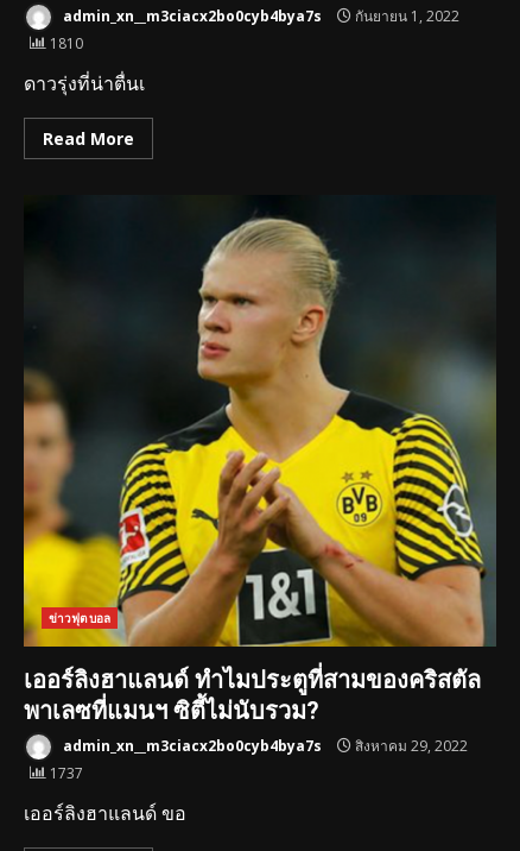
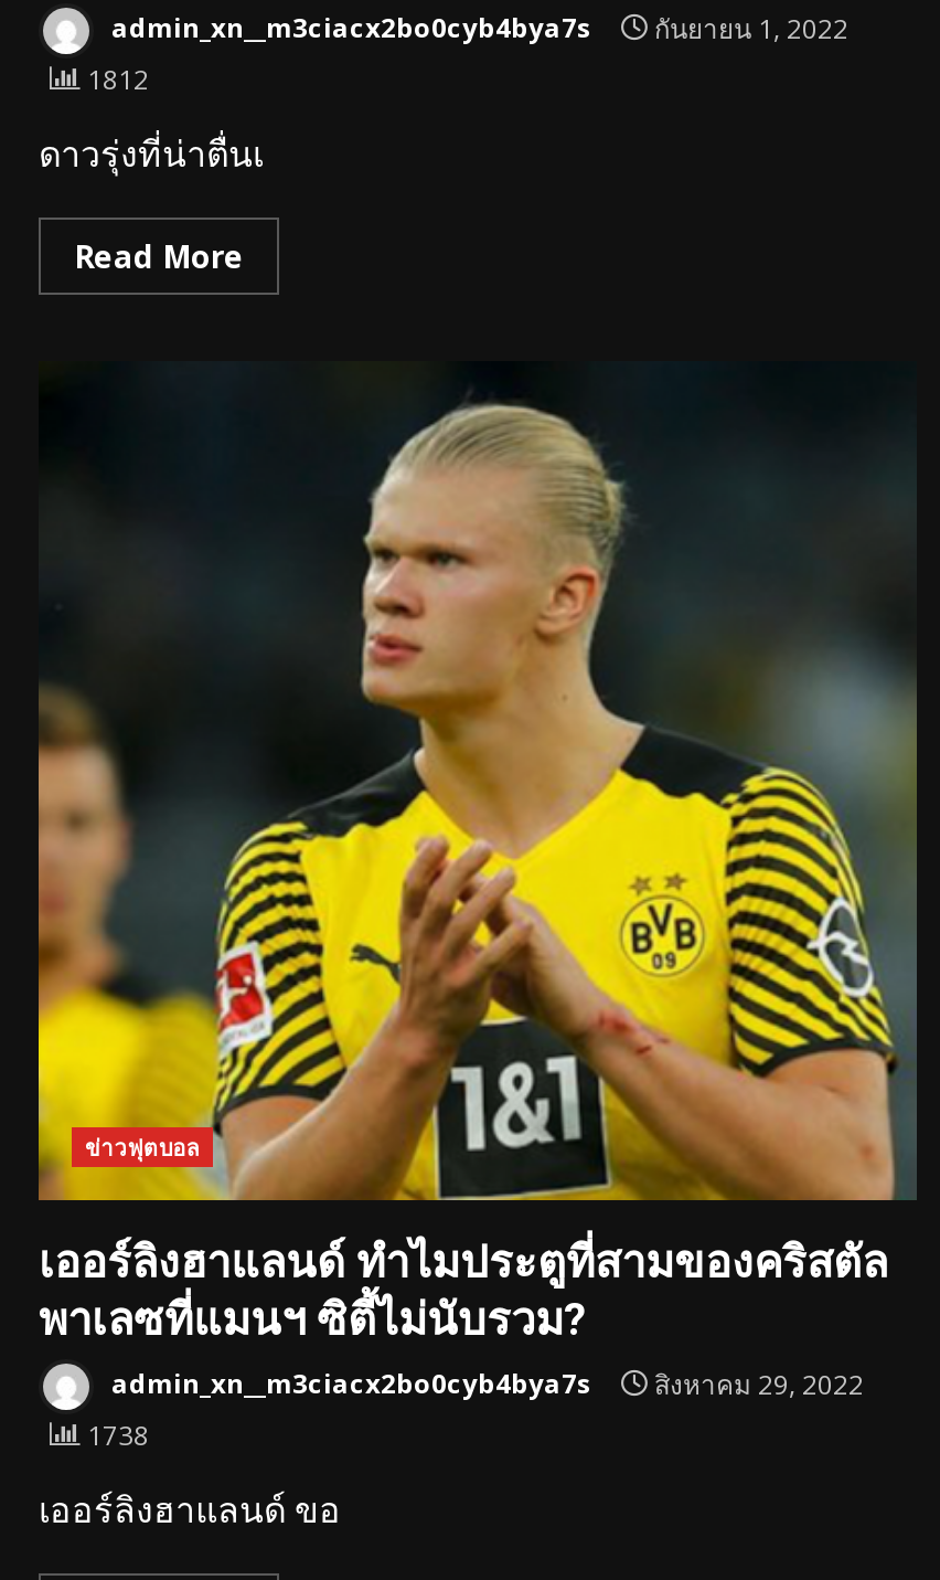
- 1810
+ 1812

- 1737
+ 1738
